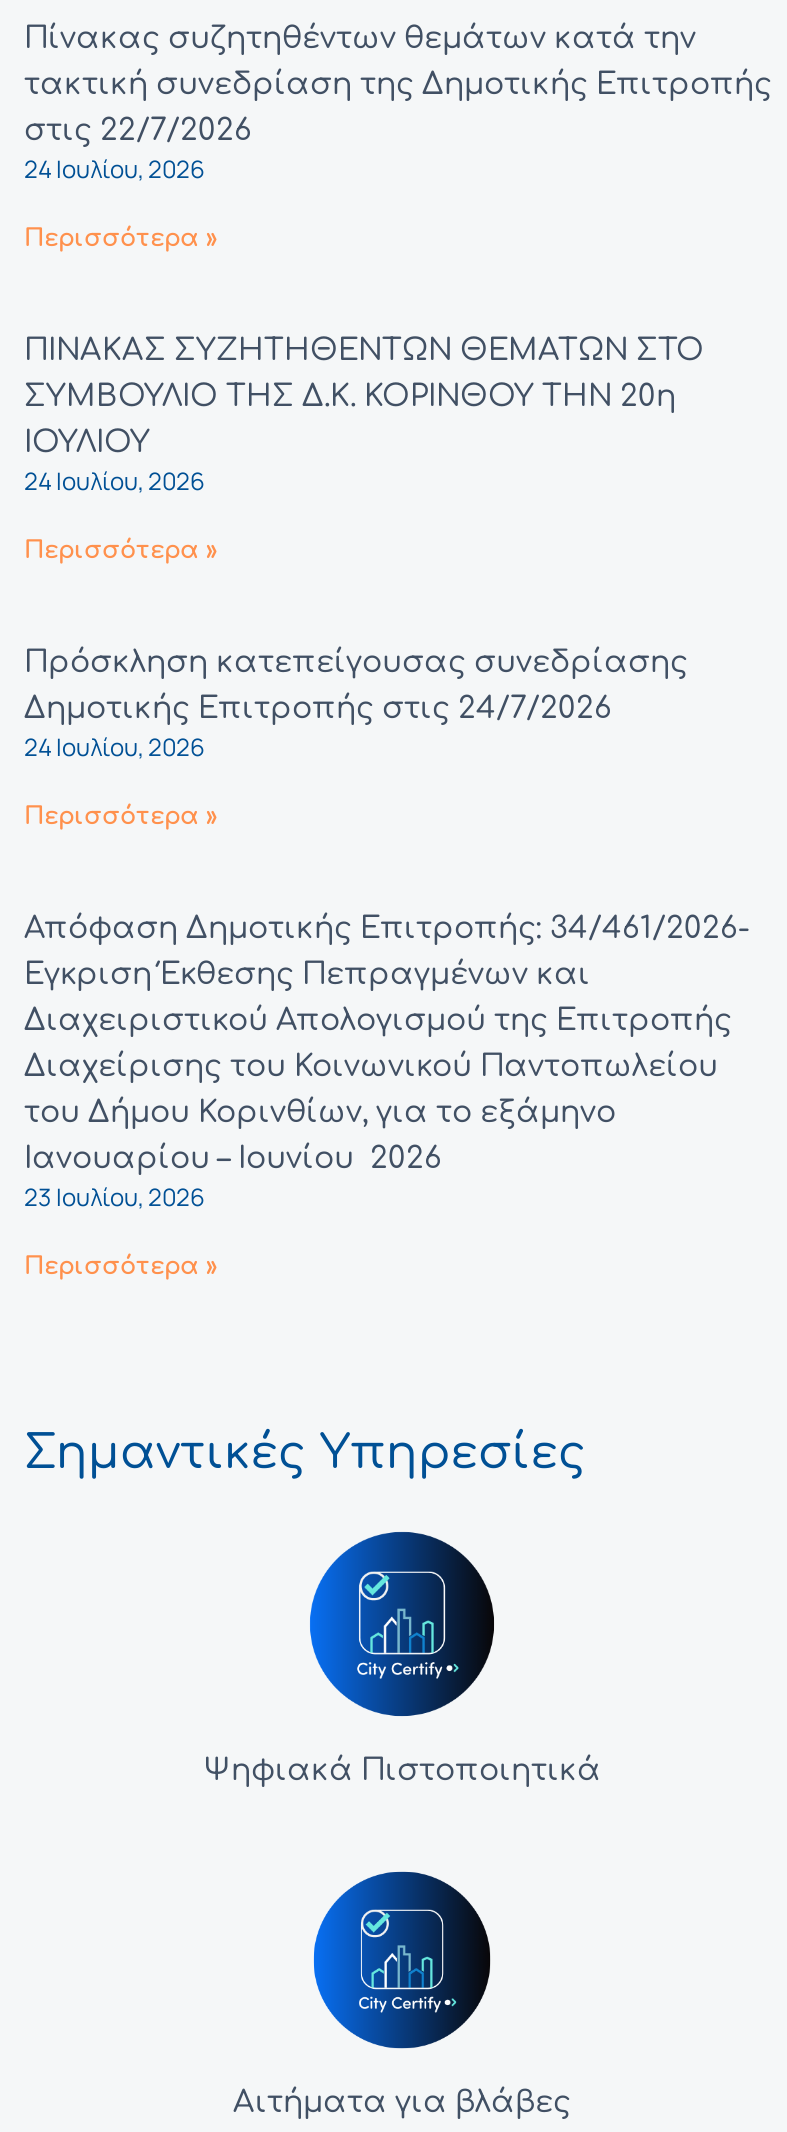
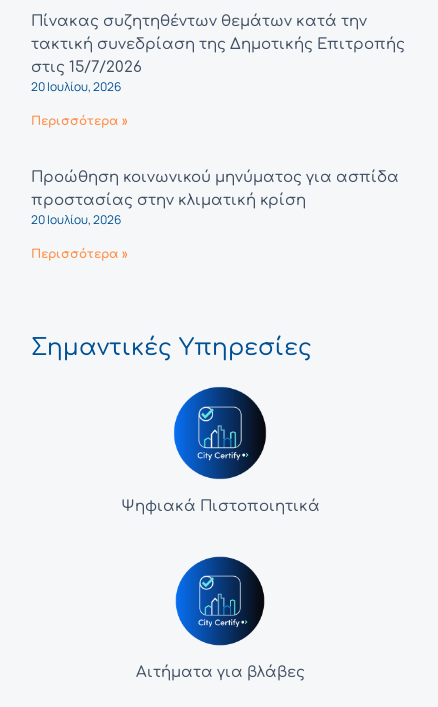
- στις 22/7/2026
+ στις 15/7/2026

- 24 Ιουλίου, 2026
+ 20 Ιουλίου, 2026

- ΠΙΝΑΚΑΣ ΣΥΖΗΤΗΘΕΝΤΩΝ ΘΕΜΑΤΩΝ ΣΤΟ
- ΣΥΜΒΟΥΛΙΟ ΤΗΣ Δ.Κ. ΚΟΡΙΝΘΟΥ ΤΗΝ 20η
- ΙΟΥΛΙΟΥ
- 24 Ιουλίου, 2026
- Περισσότερα »
- Πρόσκληση κατεπείγουσας συνεδρίασης
- Δημοτικής Επιτροπής στις 24/7/2026
- 24 Ιουλίου, 2026
- Περισσότερα »
- Απόφαση Δημοτικής Επιτροπής: 34/461/2026-
- Έγκριση Έκθεσης Πεπραγμένων και
- Διαχειριστικού Απολογισμού της Επιτροπής
- Διαχείρισης του Κοινωνικού Παντοπωλείου
- του Δήμου Κορινθίων, για το εξάμηνο
- Ιανουαρίου – Ιουνίου 2026
- 23 Ιουλίου, 2026
+ Προώθηση κοινωνικού μηνύματος για ασπίδα
+ προστασίας στην κλιματική κρίση
+ 20 Ιουλίου, 2026
